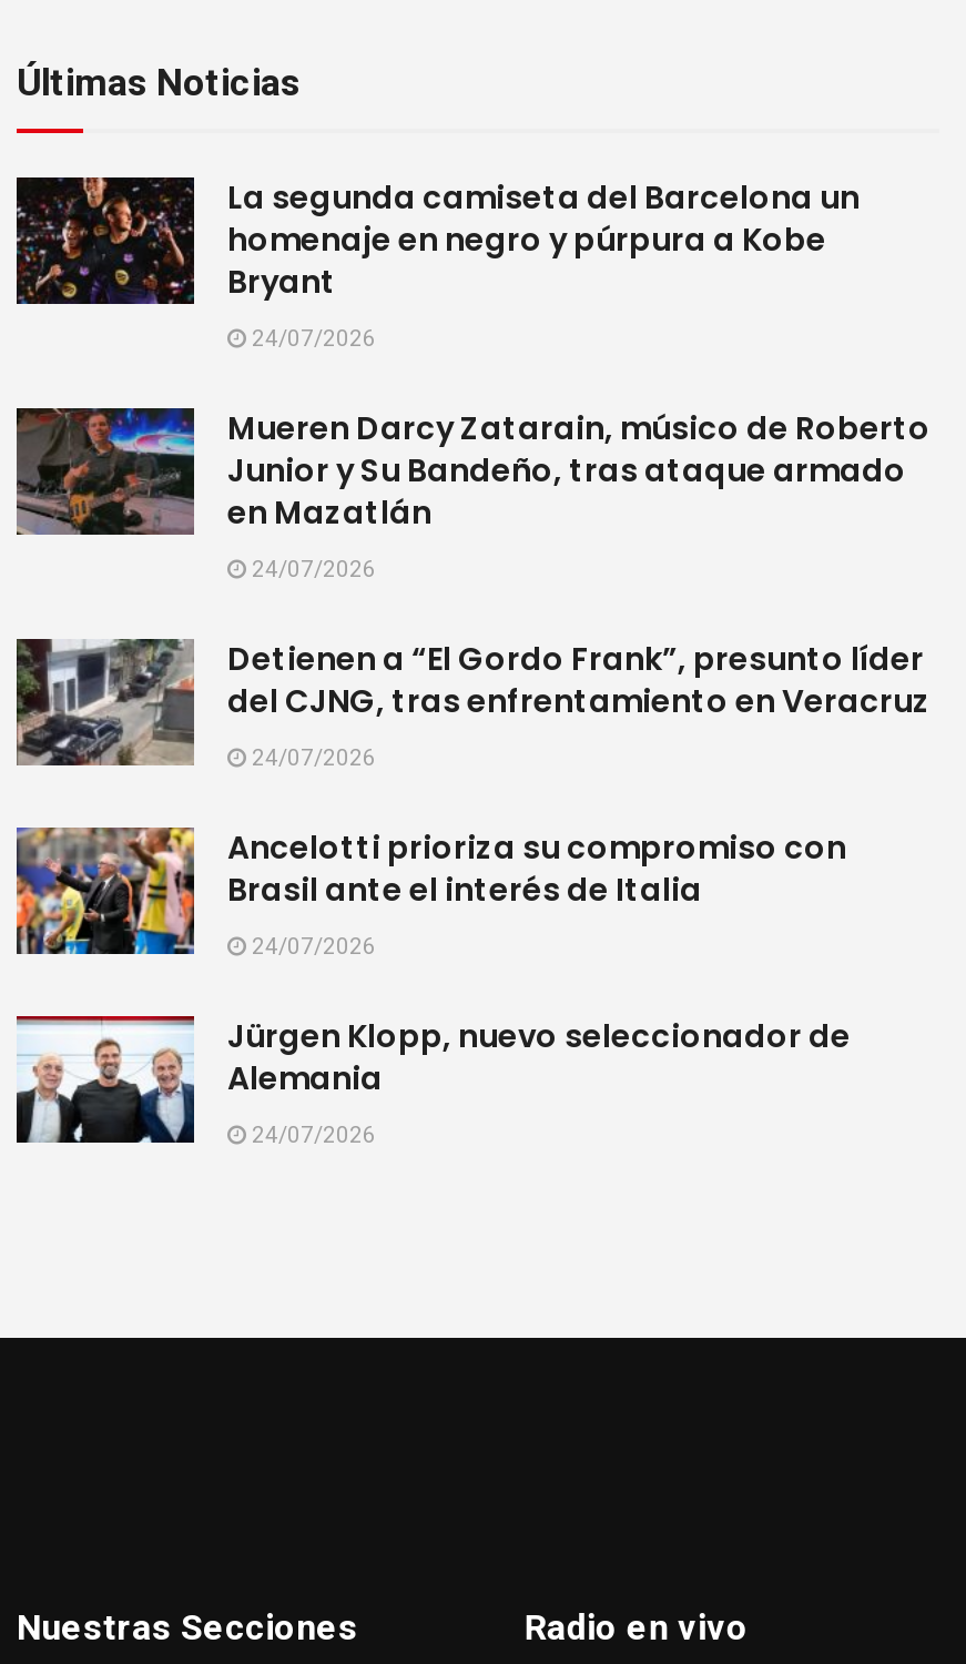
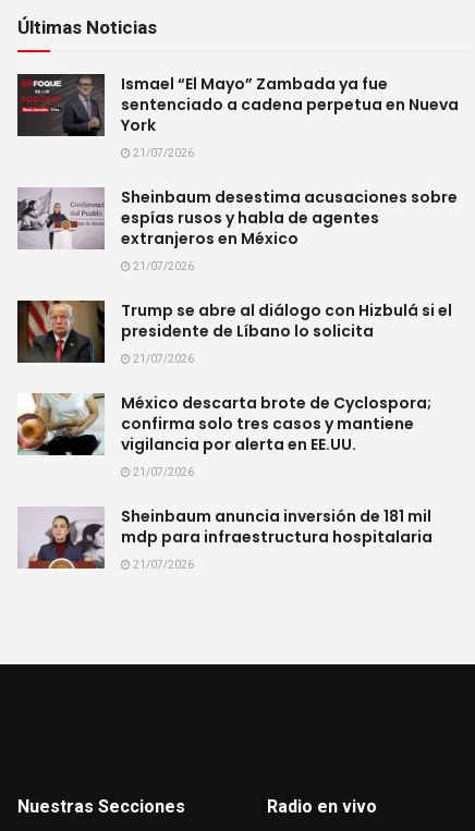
- [image]
- La segunda camiseta del Barcelona un
- homenaje en negro y púrpura a Kobe
- Bryant
- 24/07/2026
+ [image]
+ Ismael “El Mayo” Zambada ya fue
+ sentenciado a cadena perpetua en Nueva
+ York
+ 21/07/2026

- [image]
- Mueren Darcy Zatarain, músico de Roberto
- Junior y Su Bandeño, tras ataque armado
- en Mazatlán
- 24/07/2026
+ [image]
+ Sheinbaum desestima acusaciones sobre
+ espías rusos y habla de agentes
+ extranjeros en México
+ 21/07/2026

- [image]
- Detienen a “El Gordo Frank”, presunto líder
- del CJNG, tras enfrentamiento en Veracruz
- 24/07/2026
+ [image]
+ Trump se abre al diálogo con Hizbulá si el
+ presidente de Líbano lo solicita
+ 21/07/2026

- [image]
- Ancelotti prioriza su compromiso con
- Brasil ante el interés de Italia
- 24/07/2026
+ [image]
+ México descarta brote de Cyclospora;
+ confirma solo tres casos y mantiene
+ vigilancia por alerta en EE.UU.
+ 21/07/2026

- [image]
- Jürgen Klopp, nuevo seleccionador de
- Alemania
- 24/07/2026
+ [image]
+ Sheinbaum anuncia inversión de 181 mil
+ mdp para infraestructura hospitalaria
+ 21/07/2026
